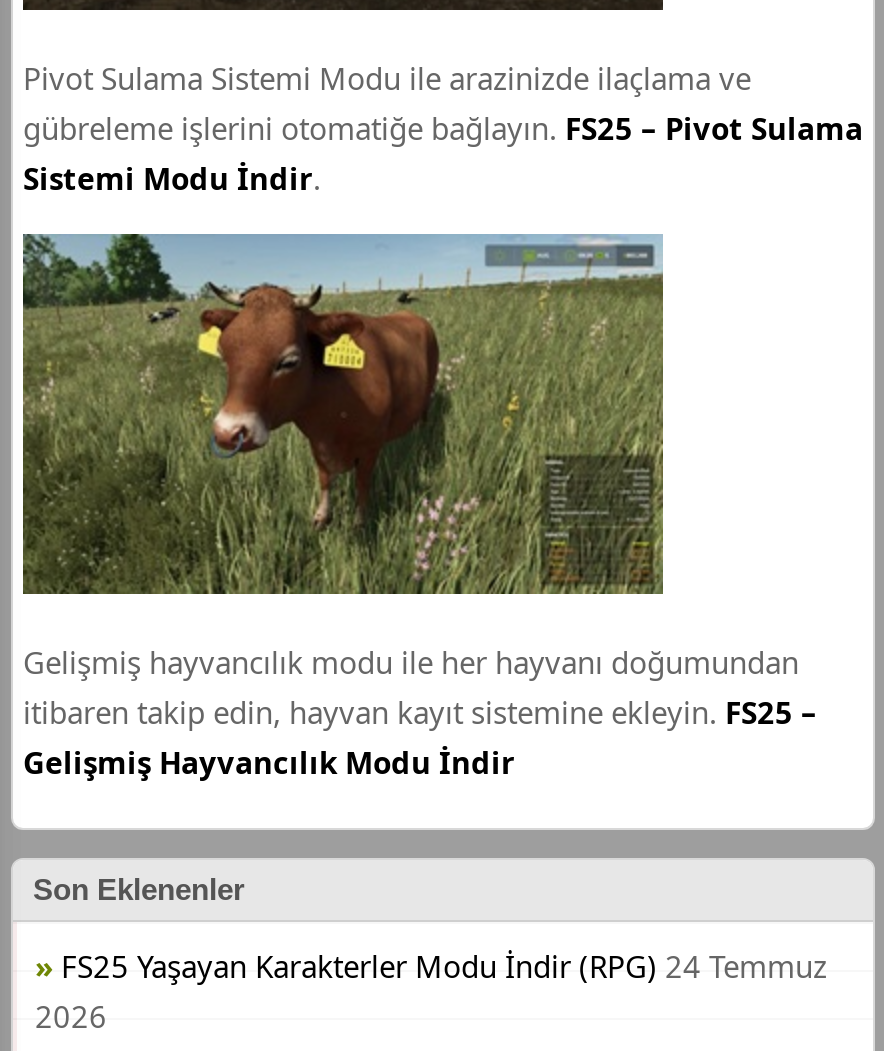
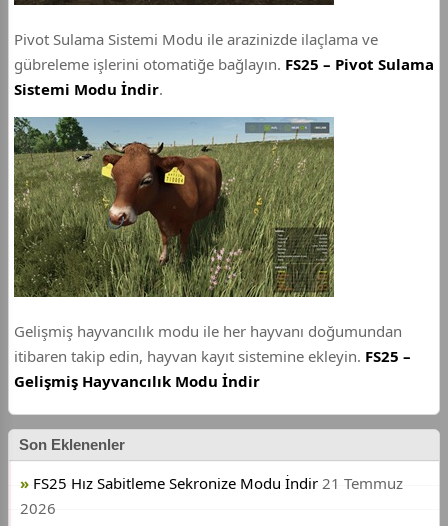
- FS25 Yaşayan Karakterler Modu İndir (RPG) 24 Temmuz
+ FS25 Hız Sabitleme Sekronize Modu İndir 21 Temmuz
